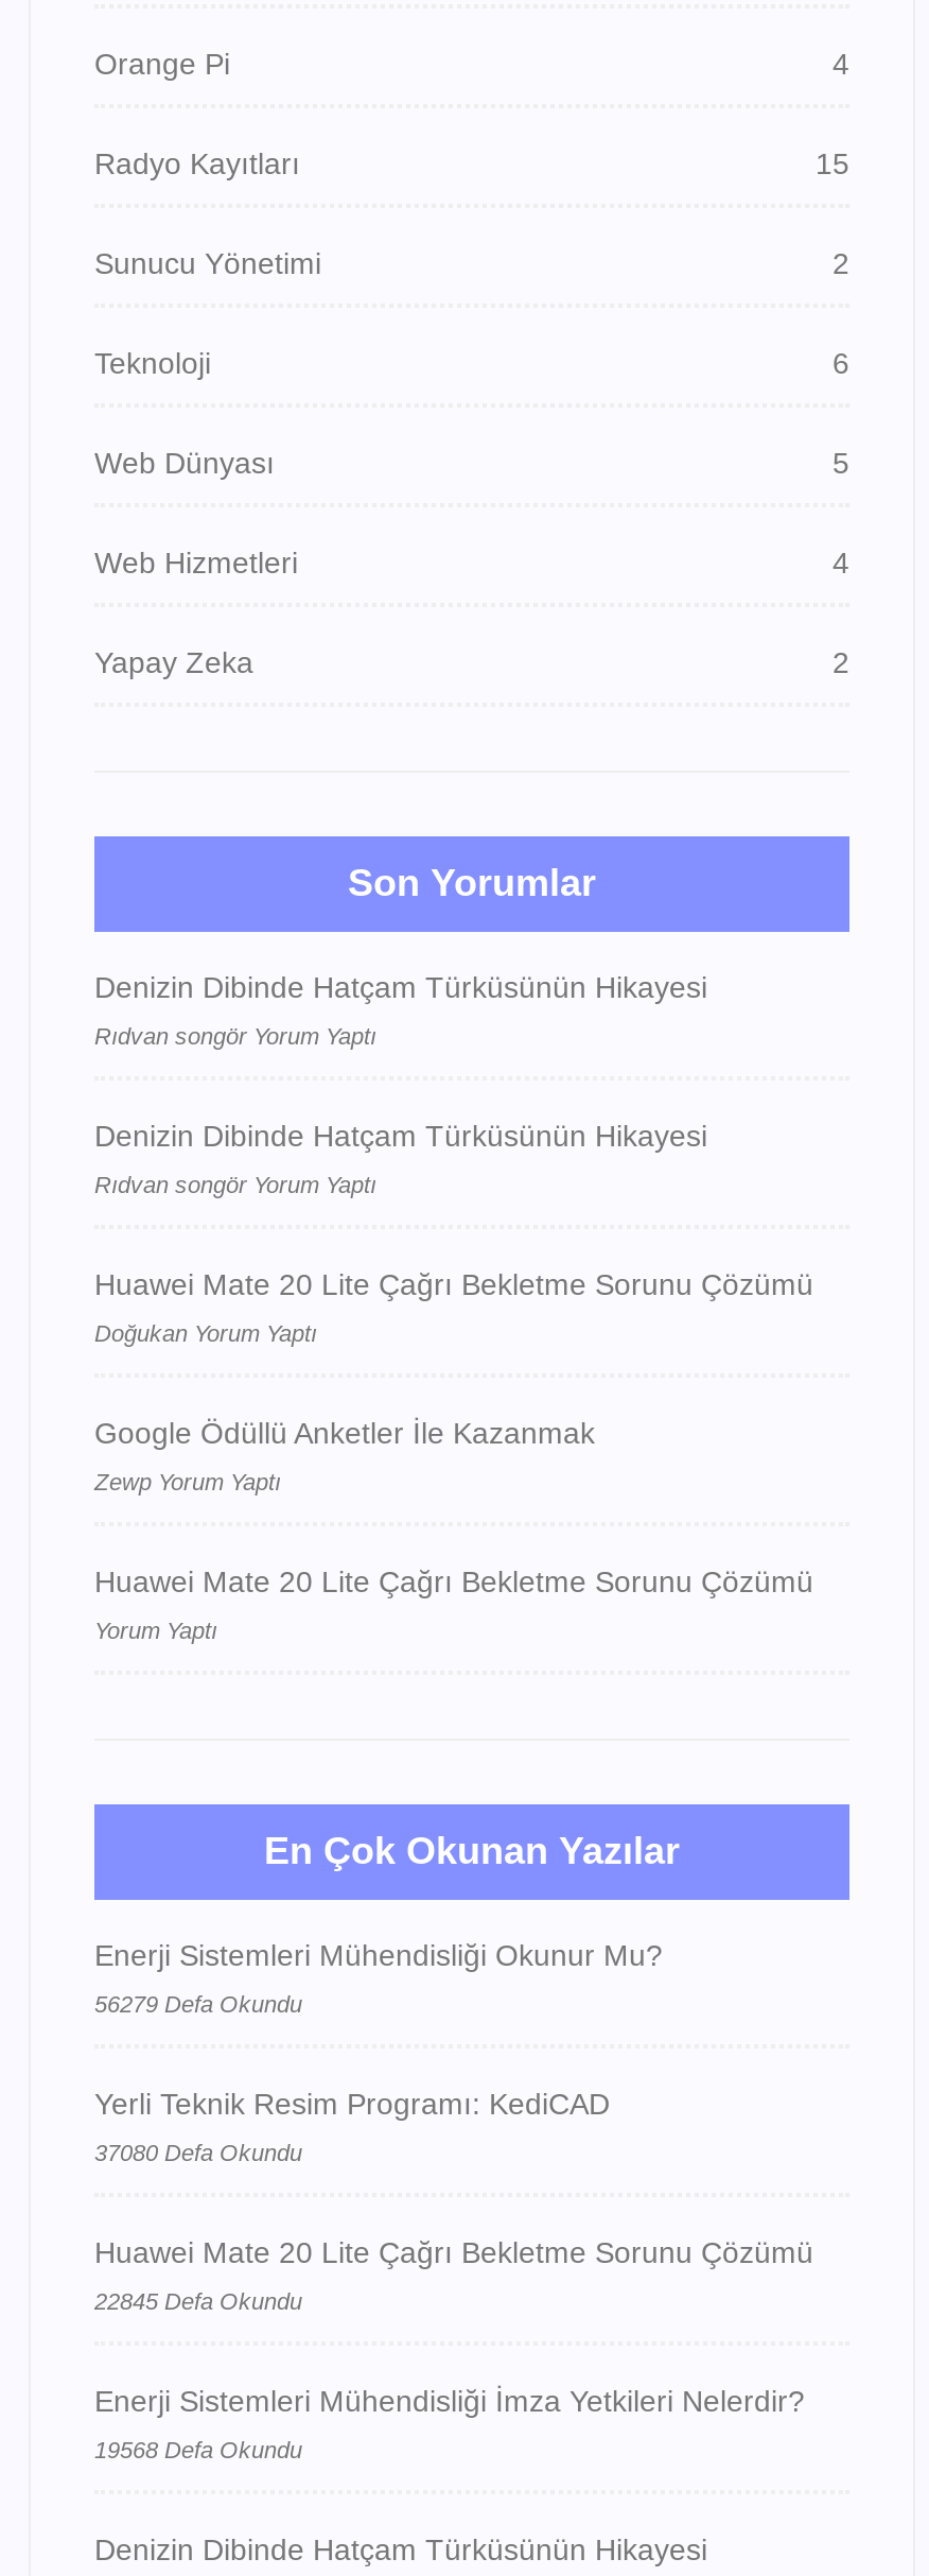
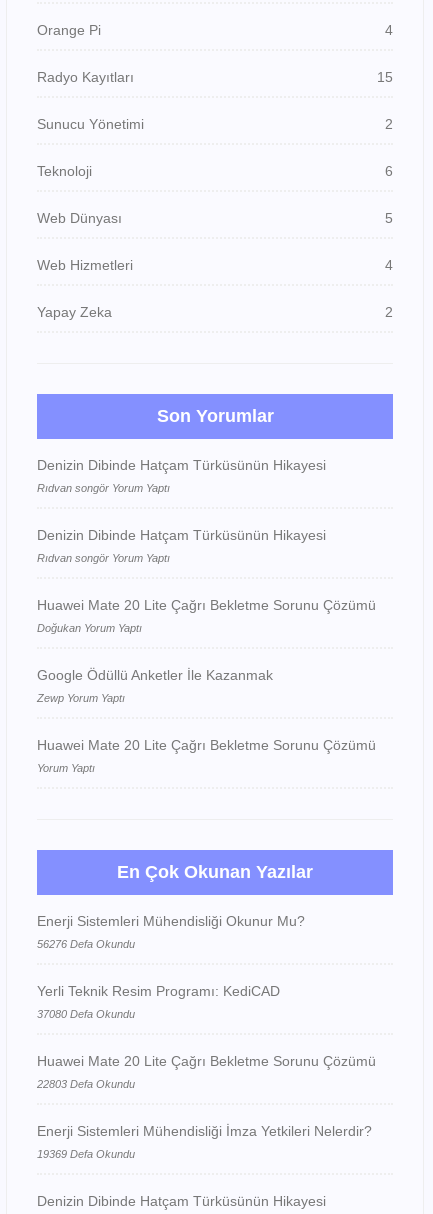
- 56279 Defa Okundu
+ 56276 Defa Okundu

- 22845 Defa Okundu
+ 22803 Defa Okundu

- 19568 Defa Okundu
+ 19369 Defa Okundu
